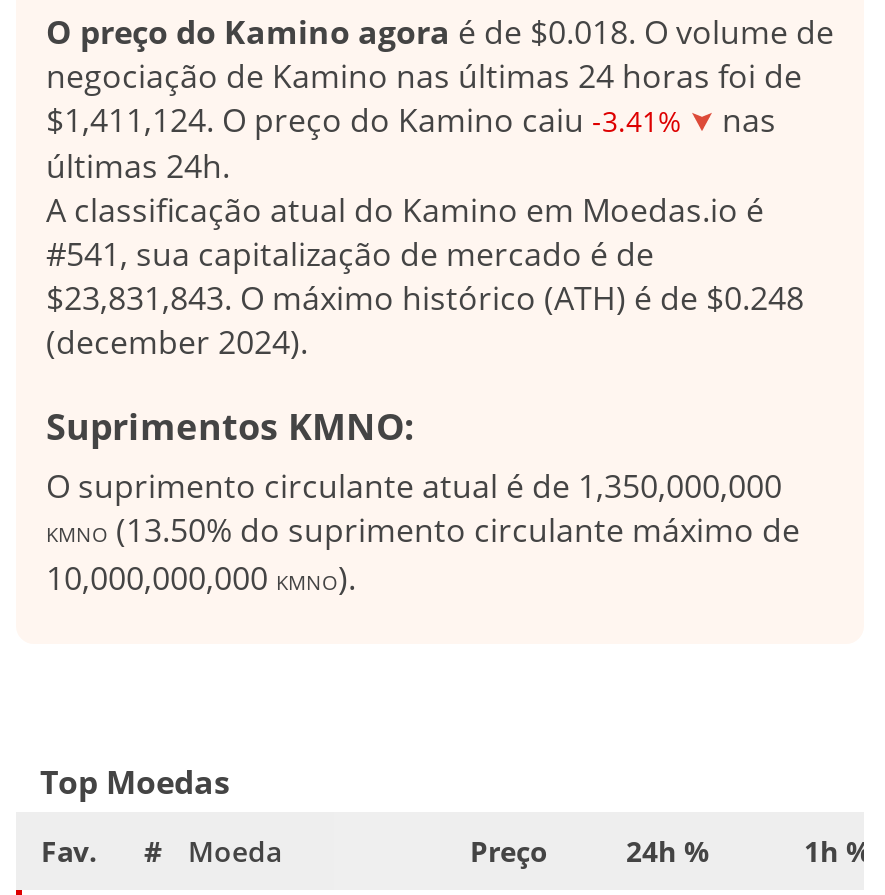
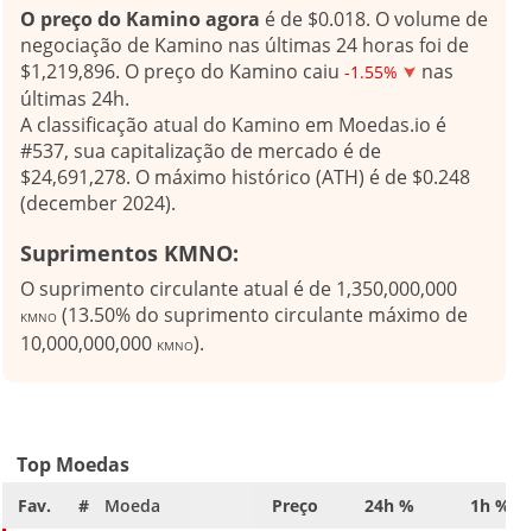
- $1,411,124. O preço do Kamino caiu -3.41% nas
+ $1,219,896. O preço do Kamino caiu -1.55% nas

- #541, sua capitalização de mercado é de
+ #537, sua capitalização de mercado é de

- $23,831,843. O máximo histórico (ATH) é de $0.248
+ $24,691,278. O máximo histórico (ATH) é de $0.248
